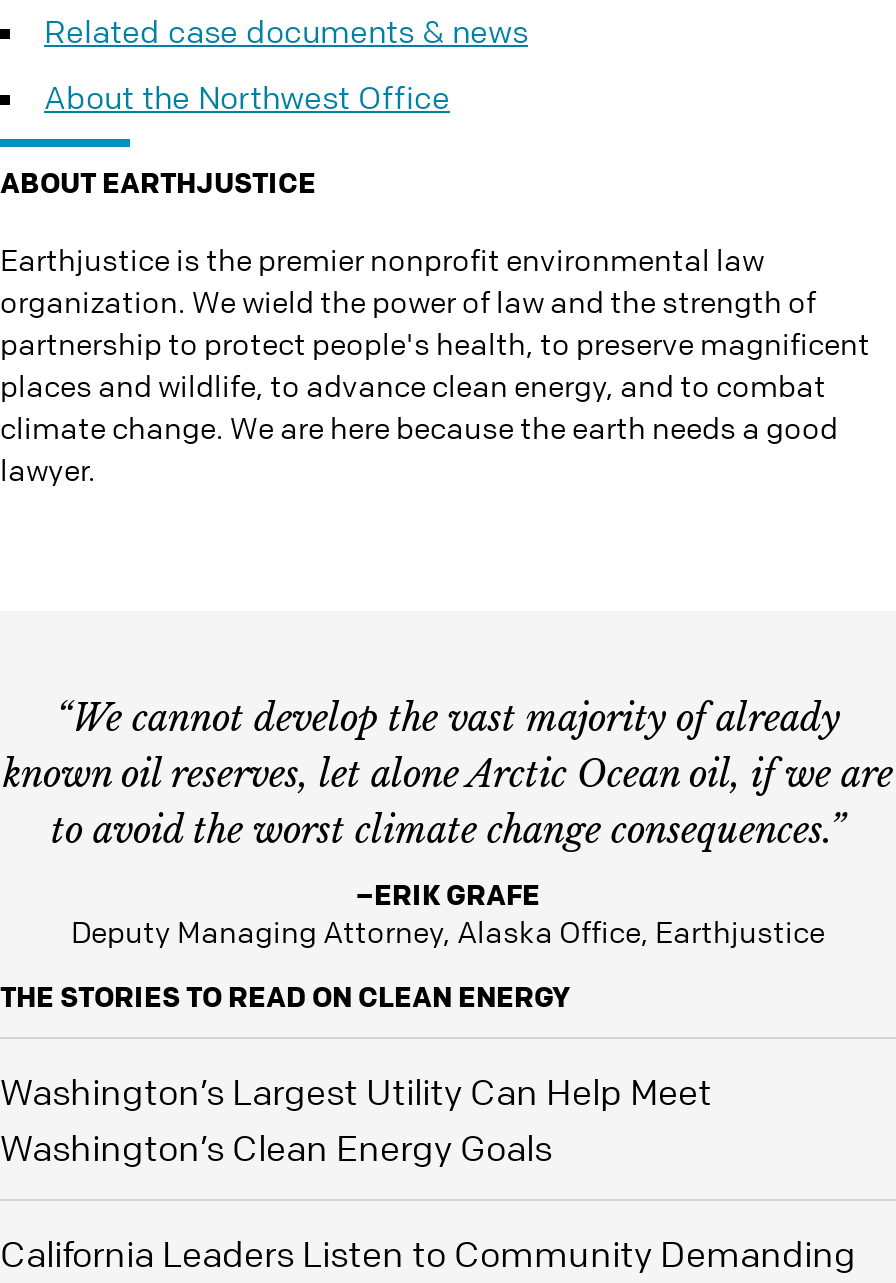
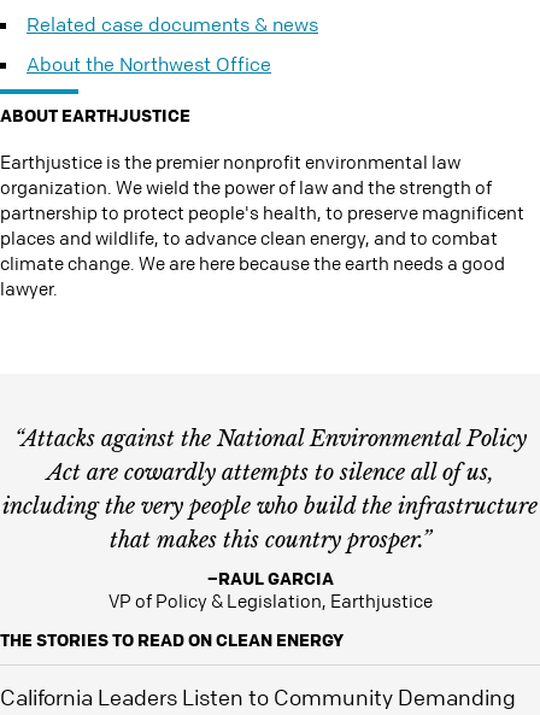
- “We cannot develop the vast majority of already
- known oil reserves, let alone Arctic Ocean oil, if we are
- to avoid the worst climate change consequences.”
+ “Attacks against the National Environmental Policy
+ Act are cowardly attempts to silence all of us,
+ including the very people who build the infrastructure
+ that makes this country prosper.”

- –ERIK GRAFE
- Deputy Managing Attorney, Alaska Office, Earthjustice
+ –RAUL GARCIA
+ VP of Policy & Legislation, Earthjustice

moved down: THE STORIES TO READ ON CLEAN ENERGY

- Washington’s Largest Utility Can Help Meet
- Washington’s Clean Energy Goals
